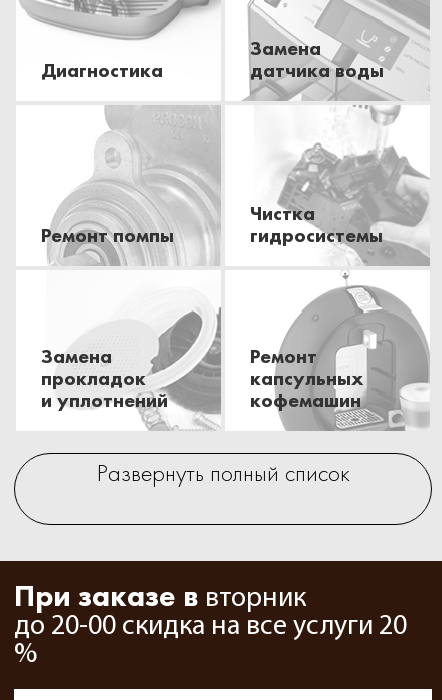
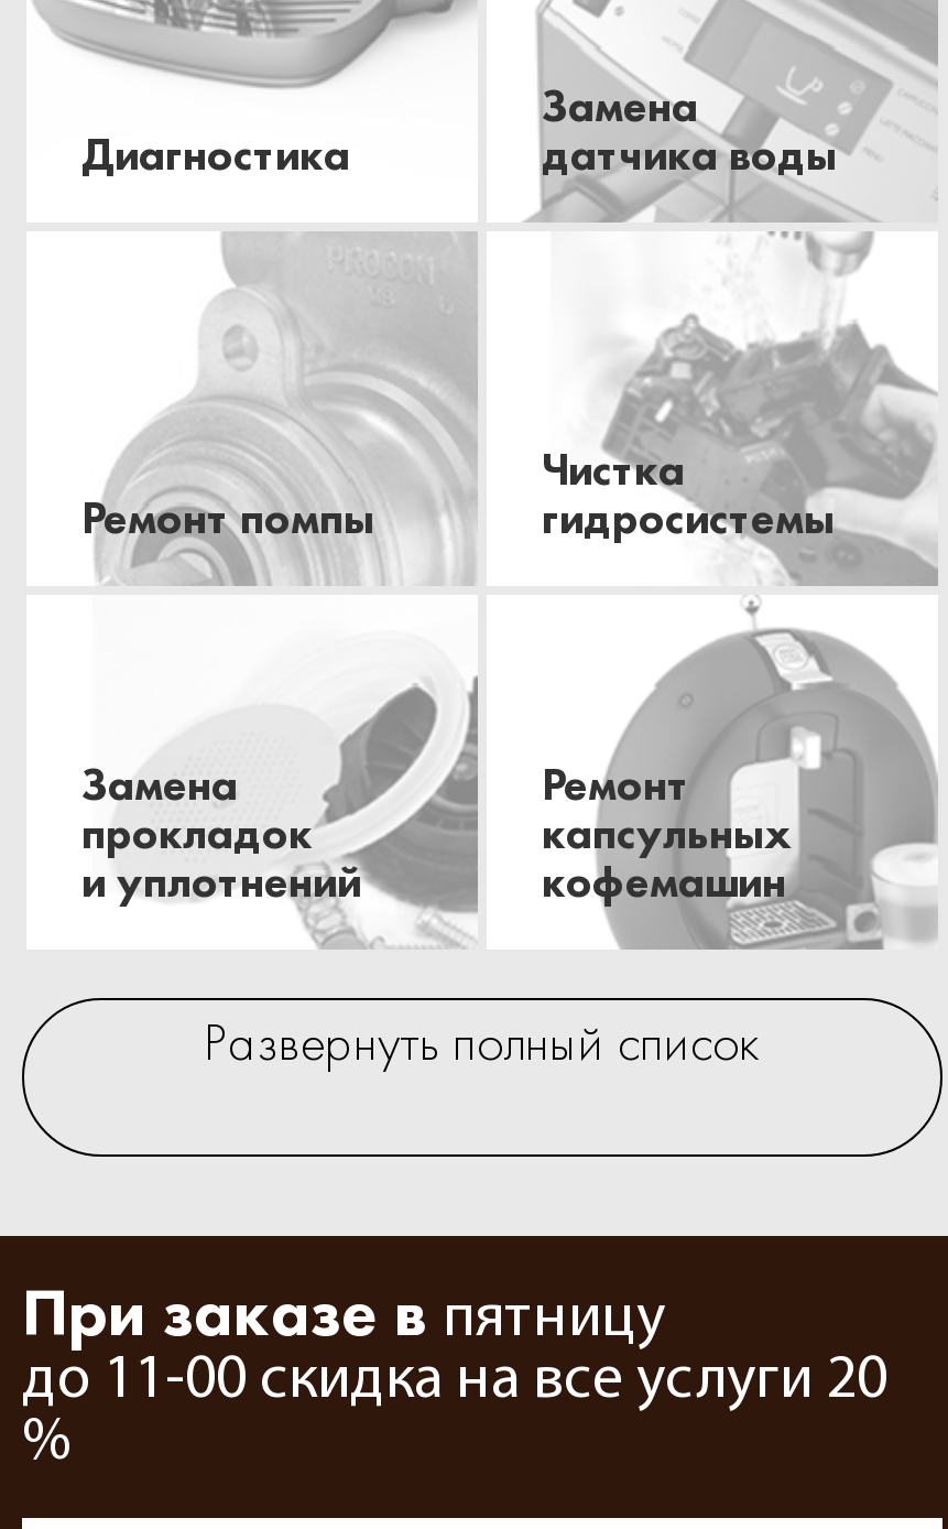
- При заказе в вторник
+ При заказе в пятницу

- до 20-00 скидка на все услуги 20
+ до 11-00 скидка на все услуги 20
